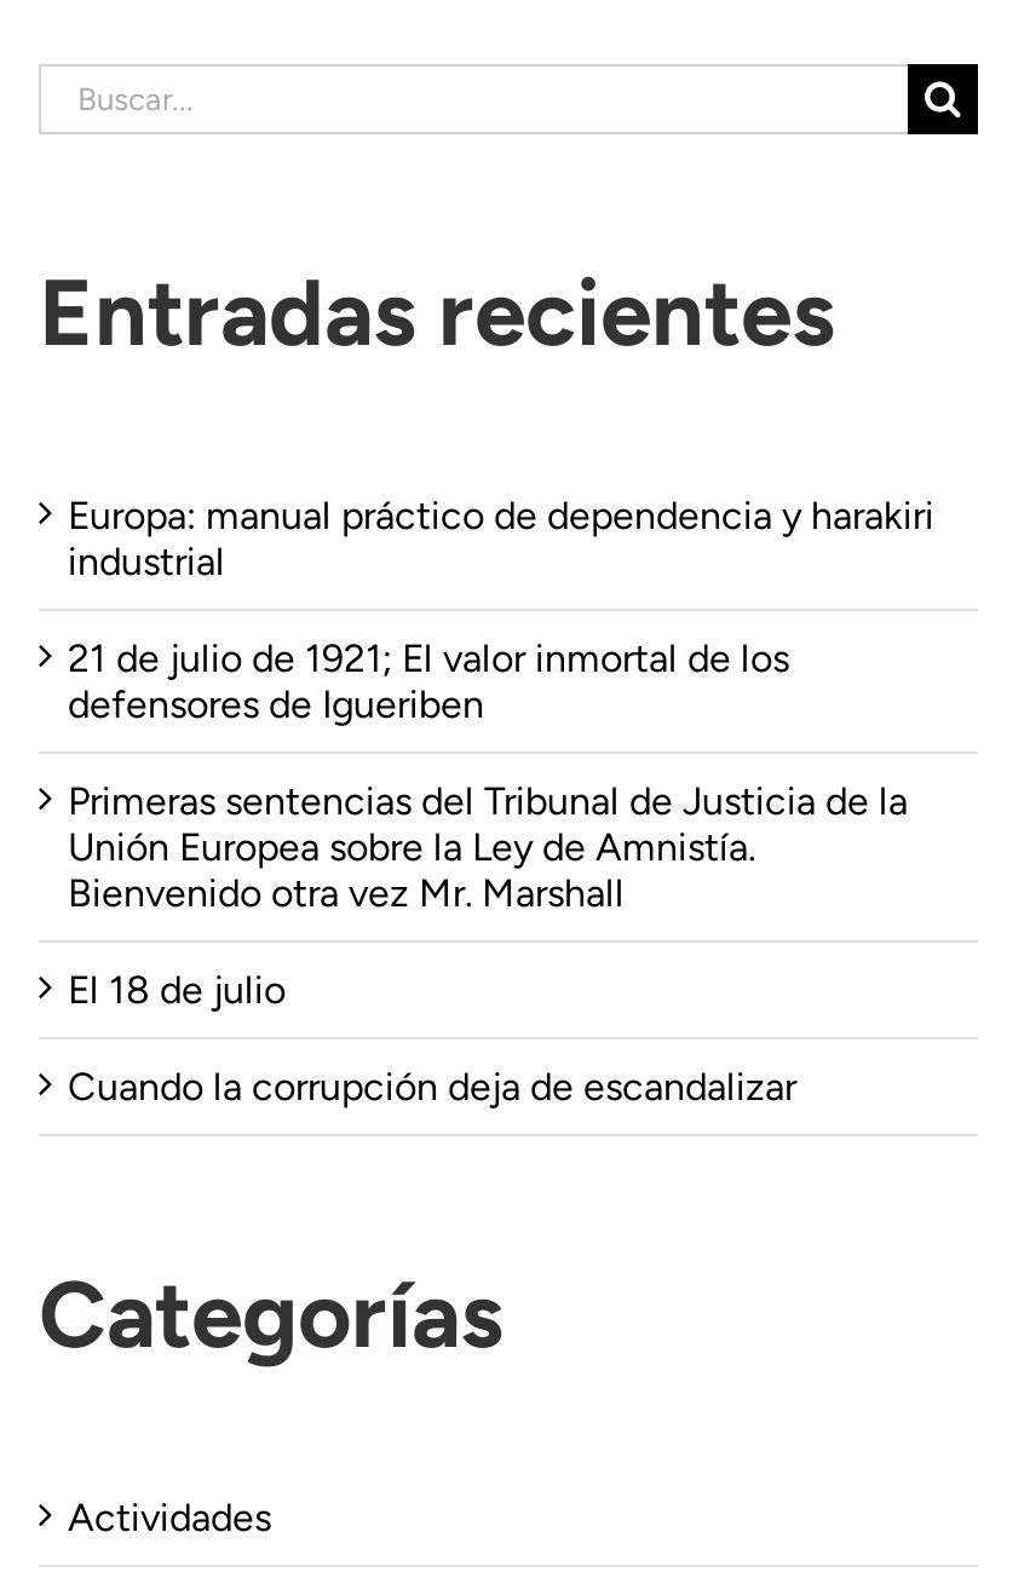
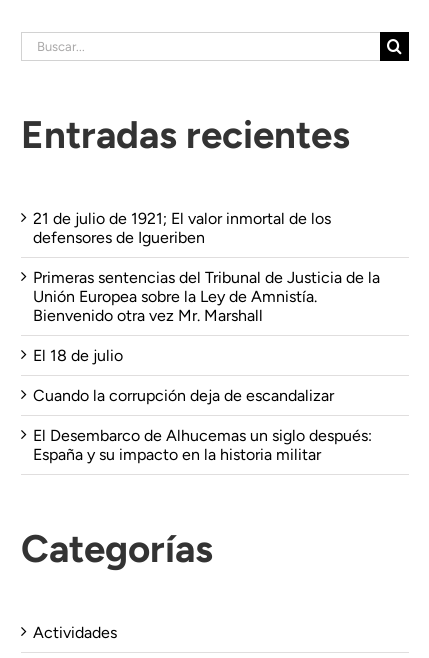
- Europa: manual práctico de dependencia y harakiri
- industrial

moved up: 21 de julio de 1921; El valor inmortal de los | defensores de Igueriben | Primeras sentencias del Tribunal de Justicia de la | Unión Europea sobre la Ley de Amnistía. | Bienvenido otra vez Mr. Marshall | El 18 de julio | Cuando la corrupción deja de escandalizar

+ El Desembarco de Alhucemas un siglo después:
+ España y su impacto en la historia militar
